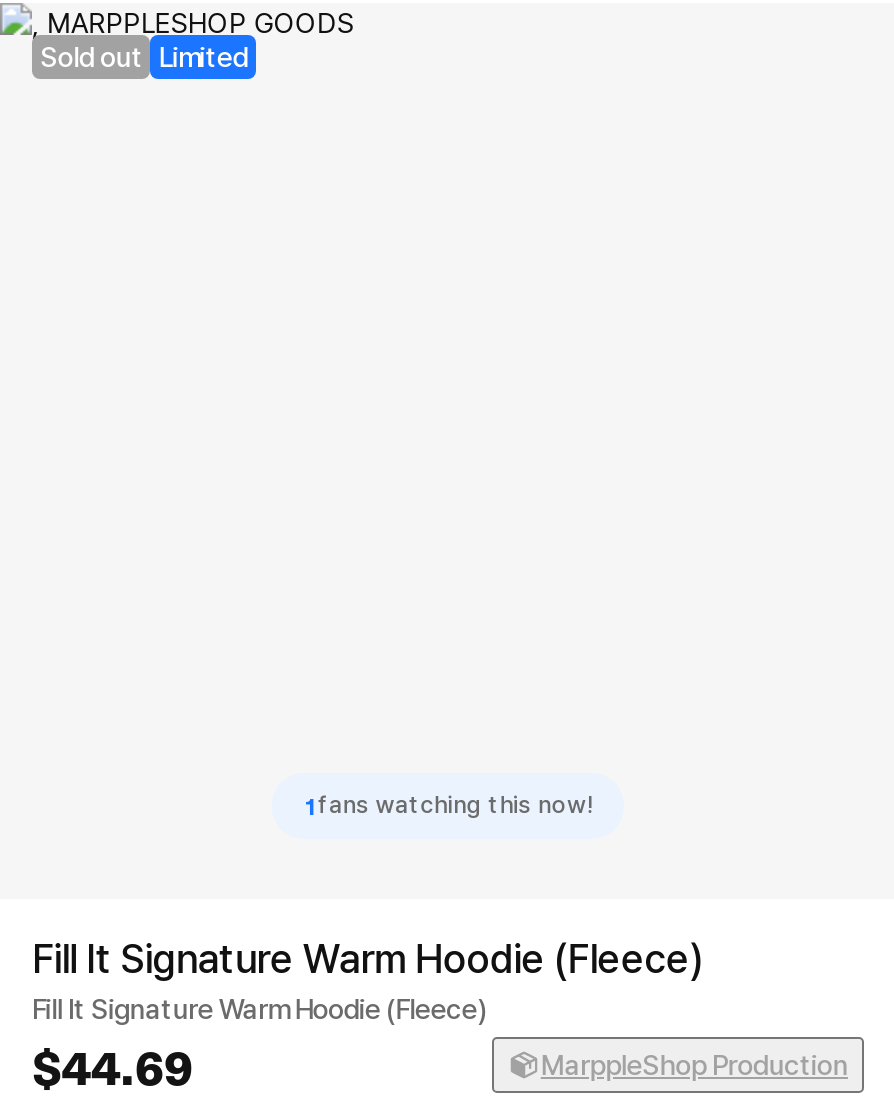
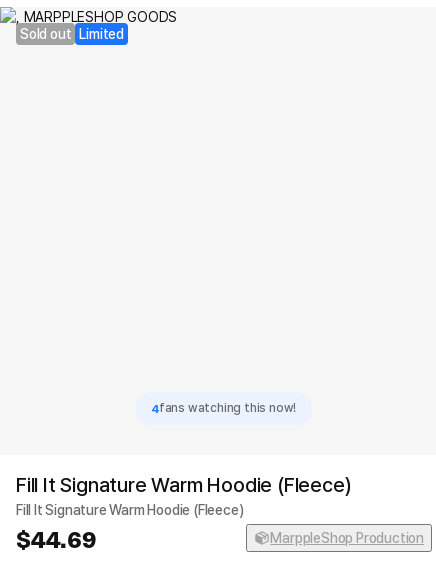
- 1fans watching this now!
+ 4fans watching this now!
